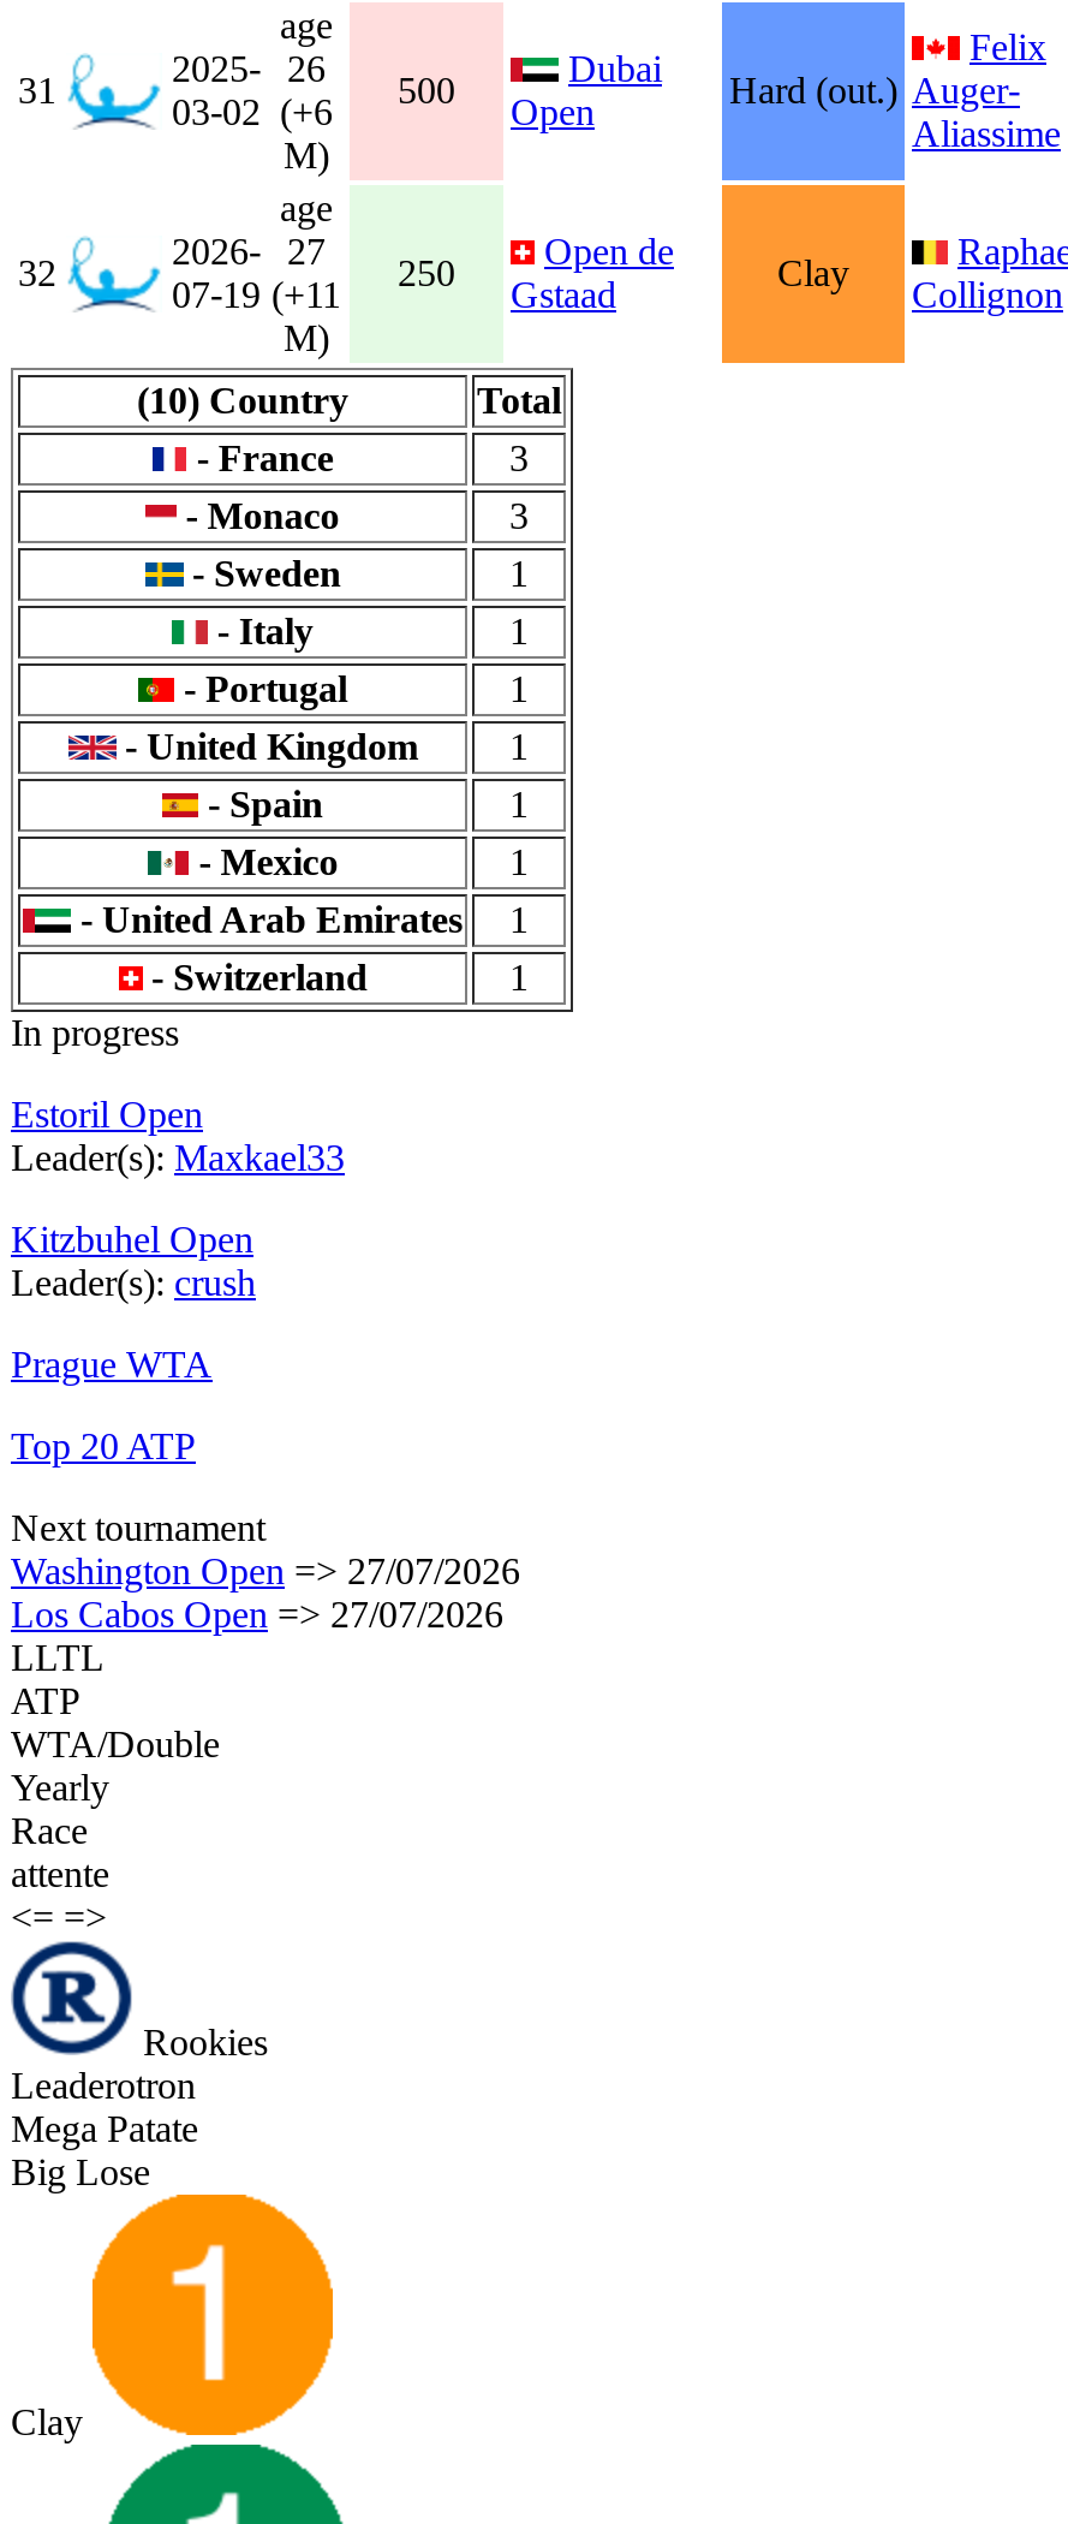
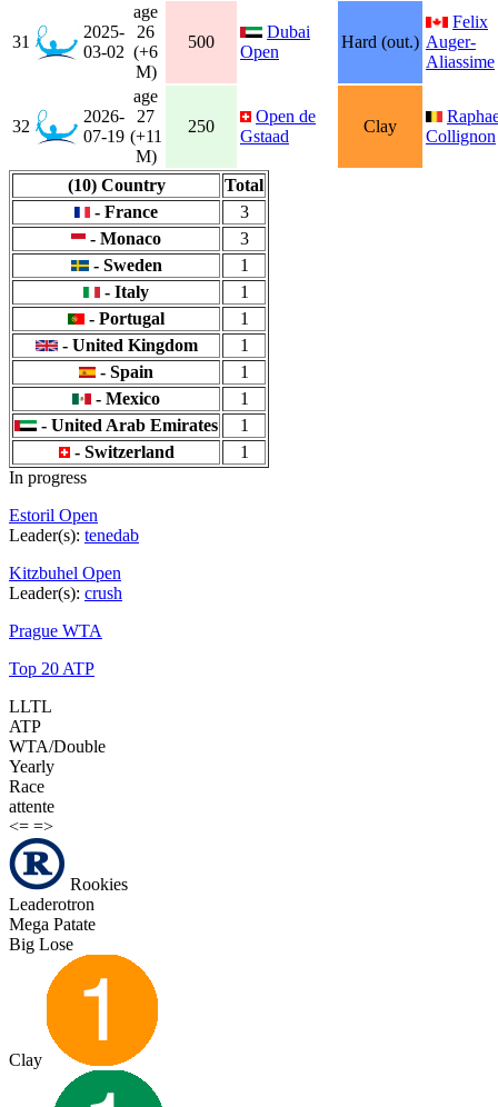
- Leader(s): Maxkael33
+ Leader(s): tenedab

- Next tournament
- Washington Open => 27/07/2026
- Los Cabos Open => 27/07/2026
